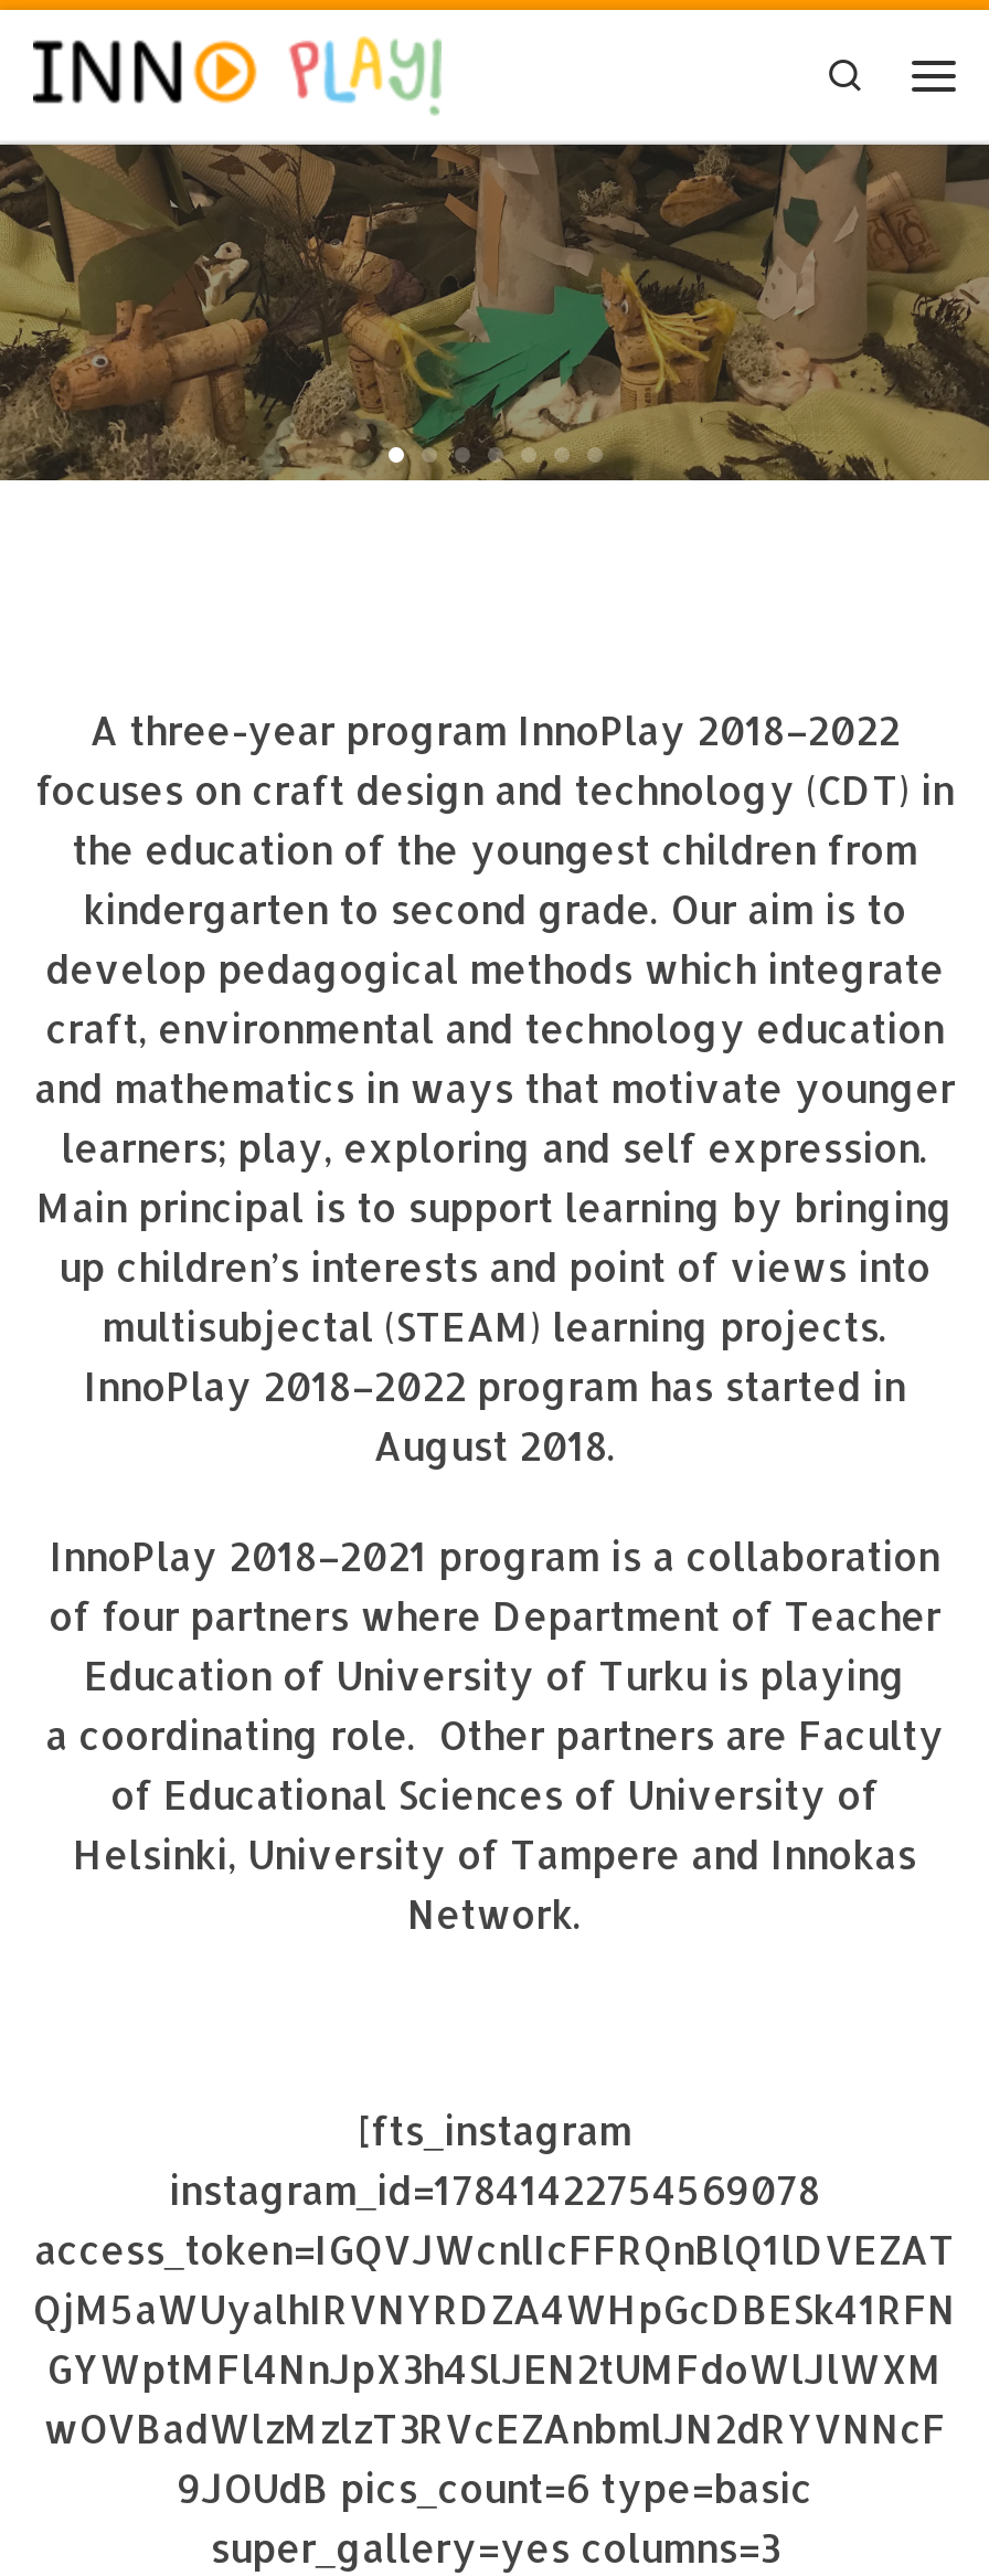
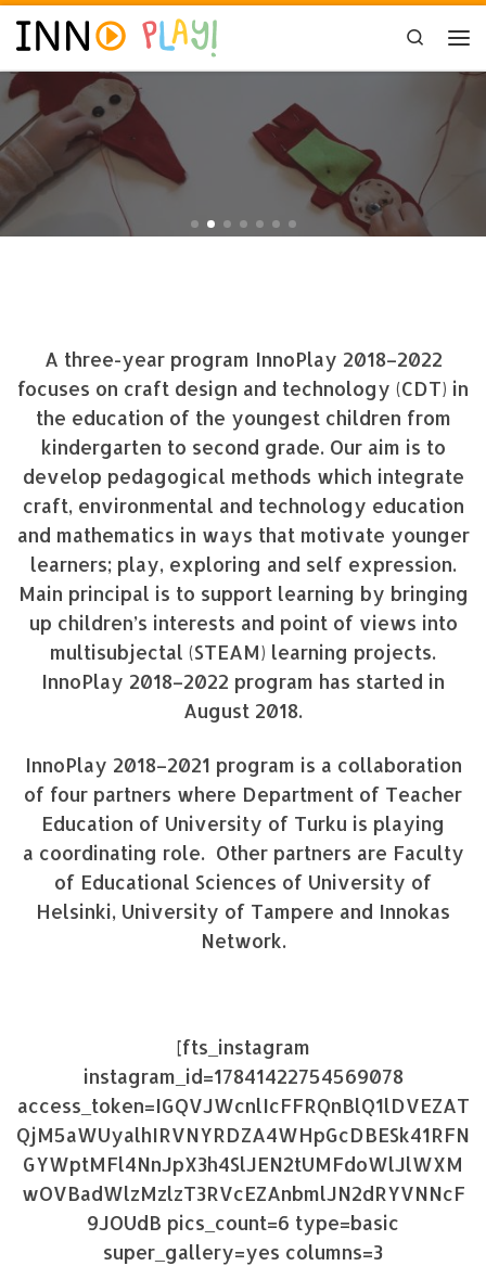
- [image]
+ [image]
